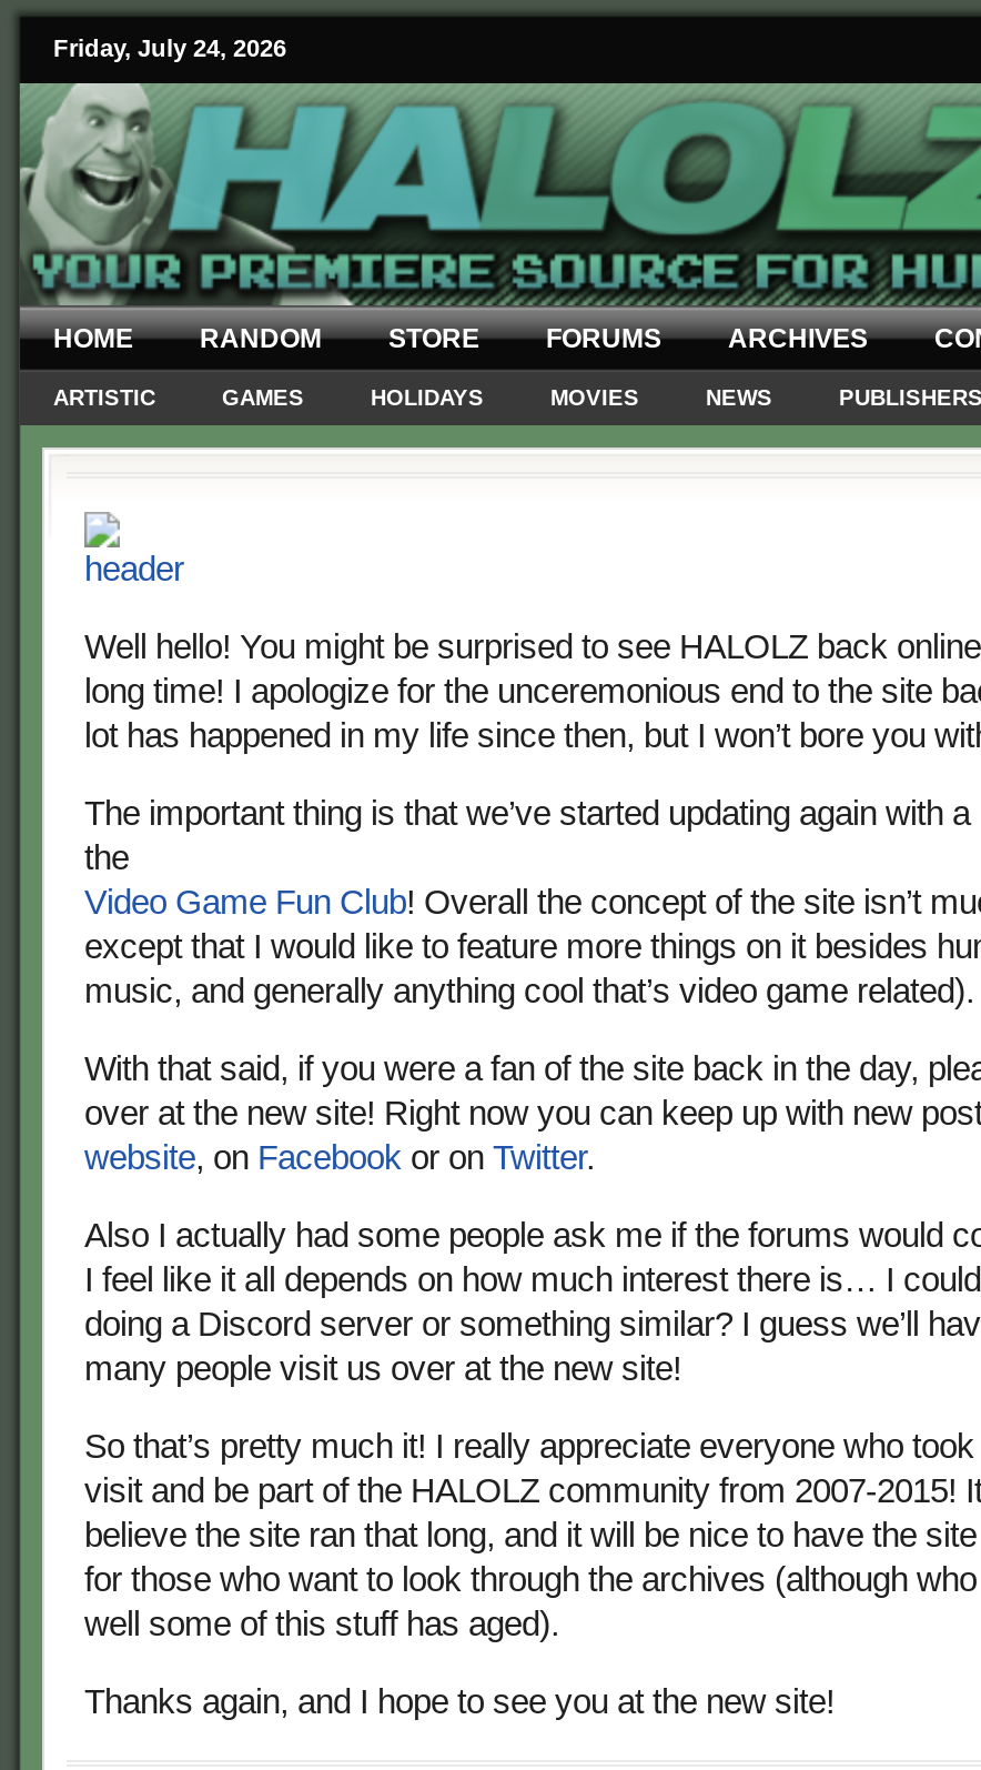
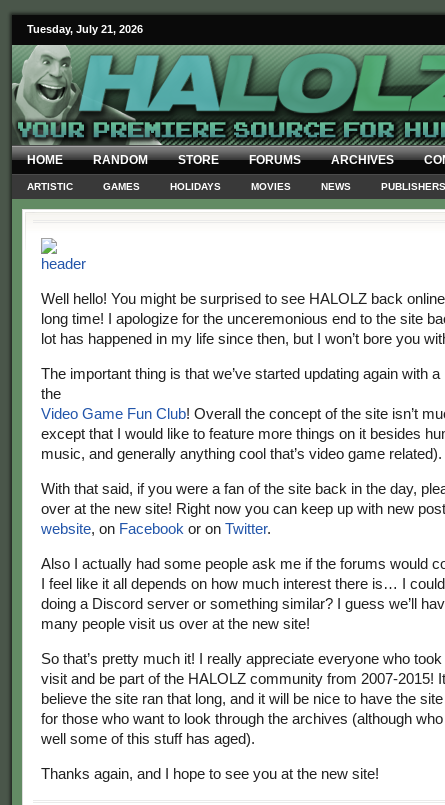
- Friday, July 24, 2026
+ Tuesday, July 21, 2026
